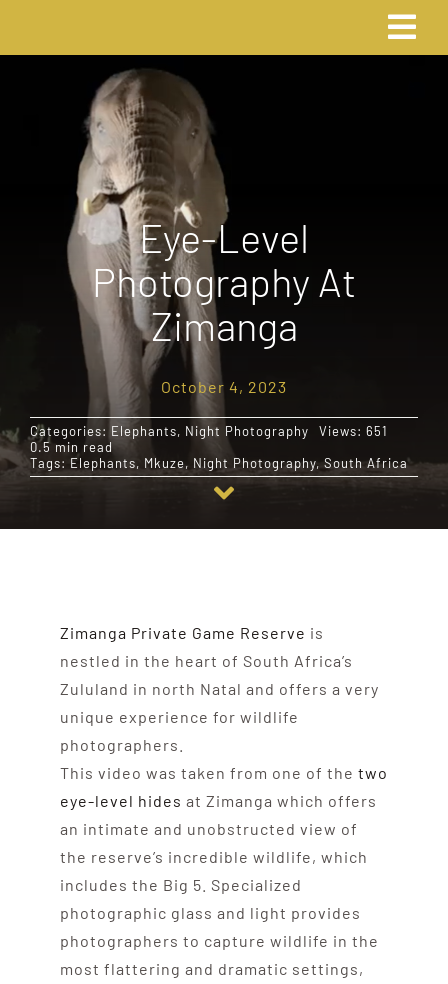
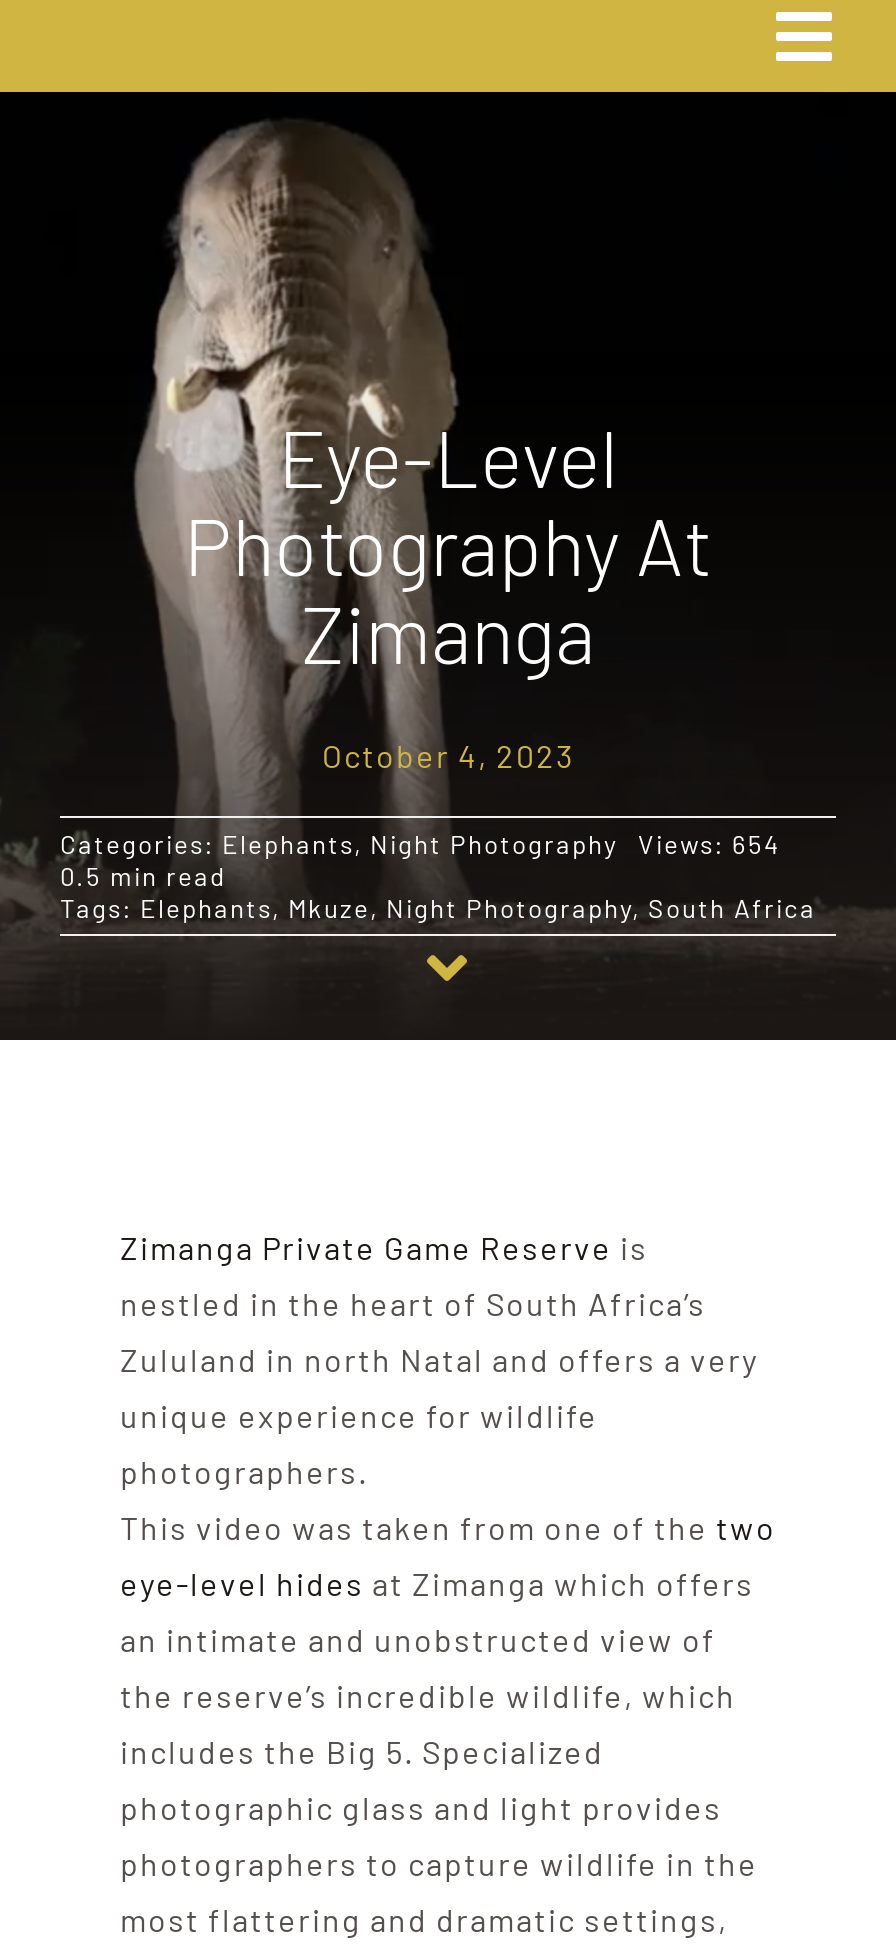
- Categories: Elephants, Night Photography Views: 651
+ Categories: Elephants, Night Photography Views: 654
